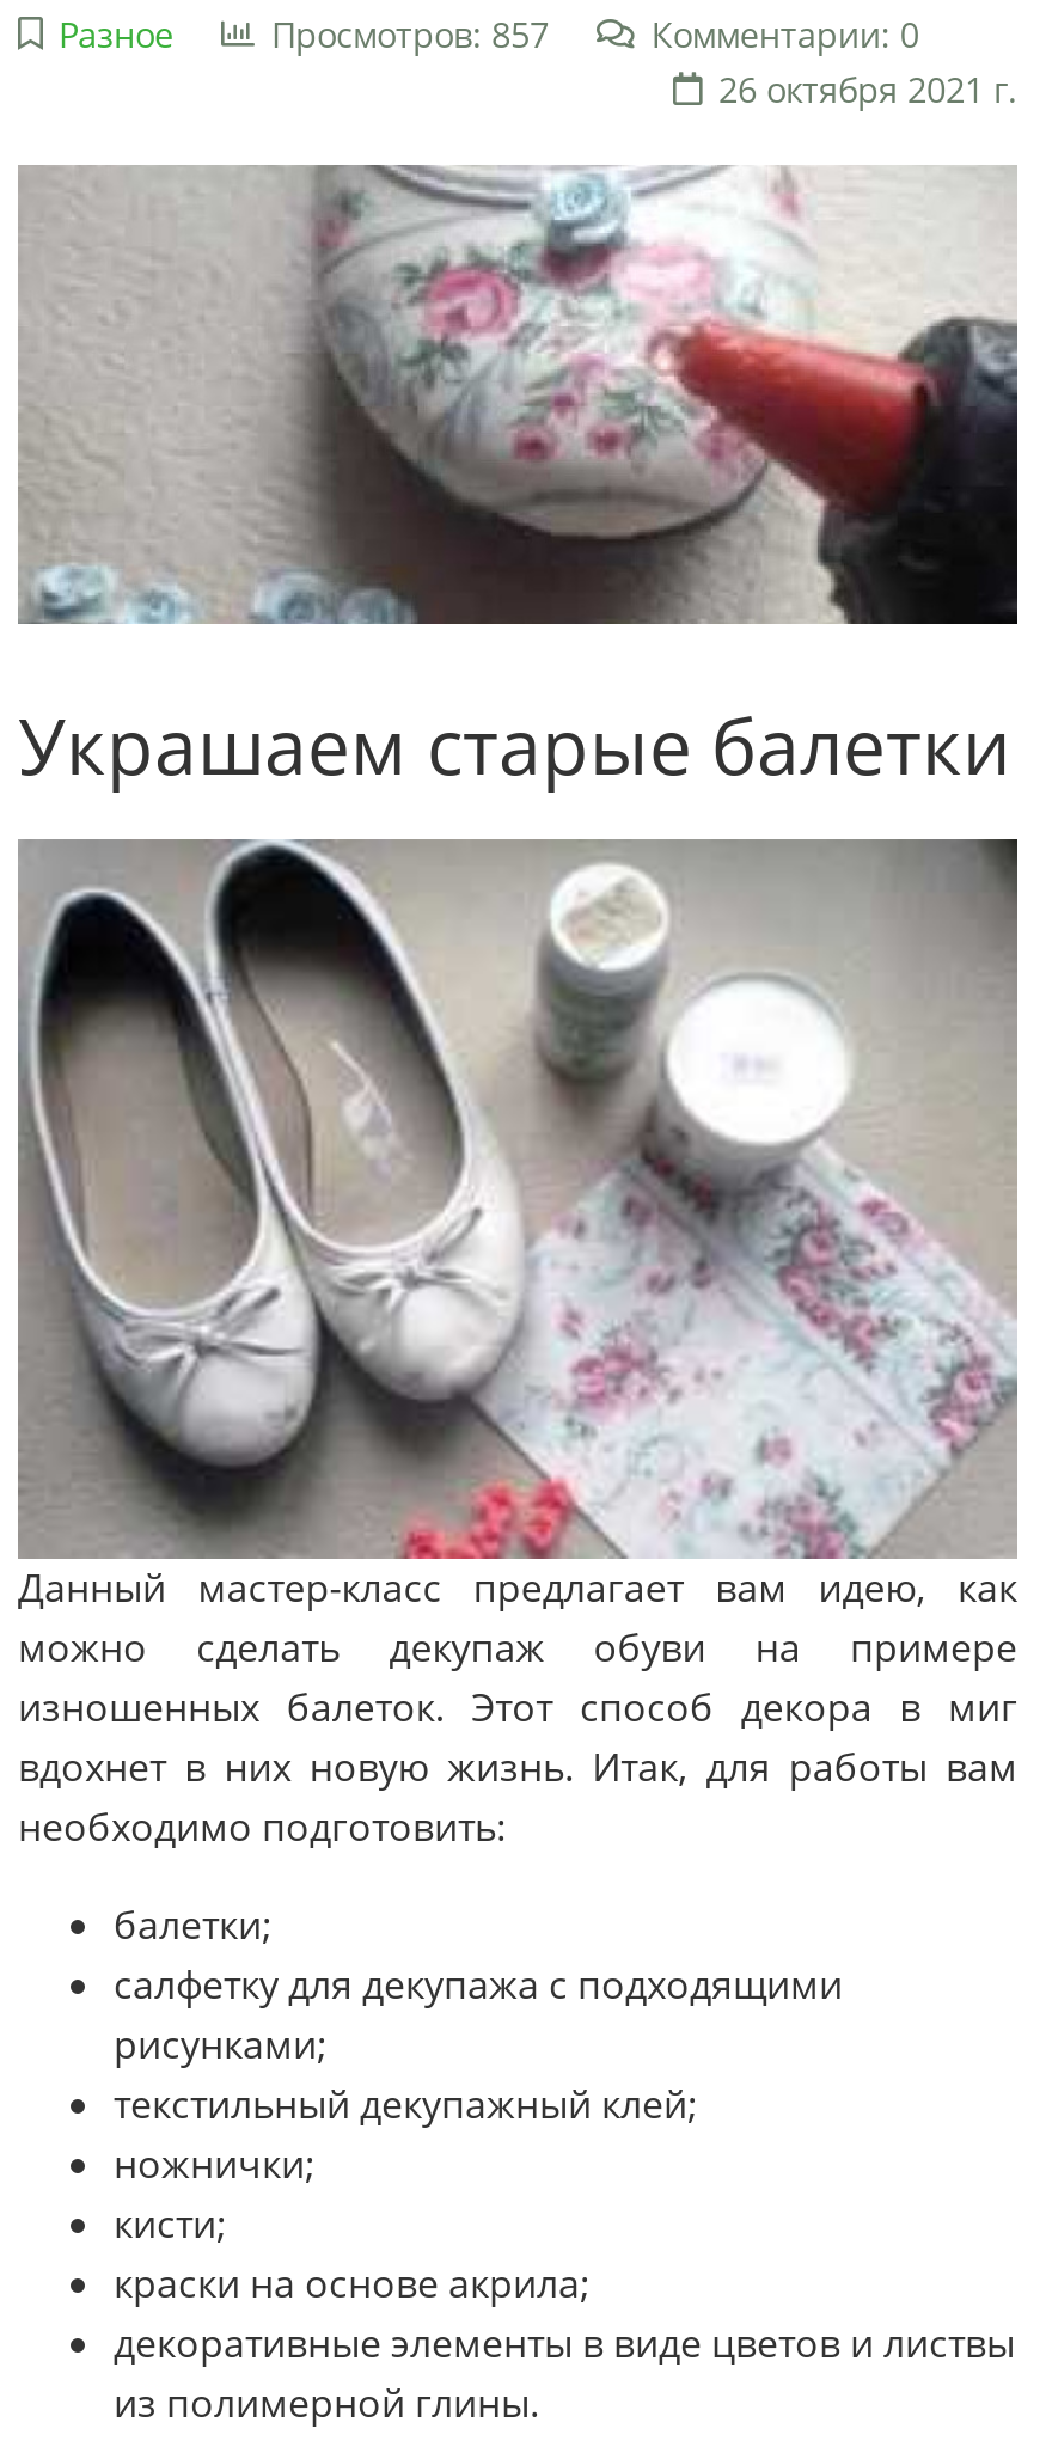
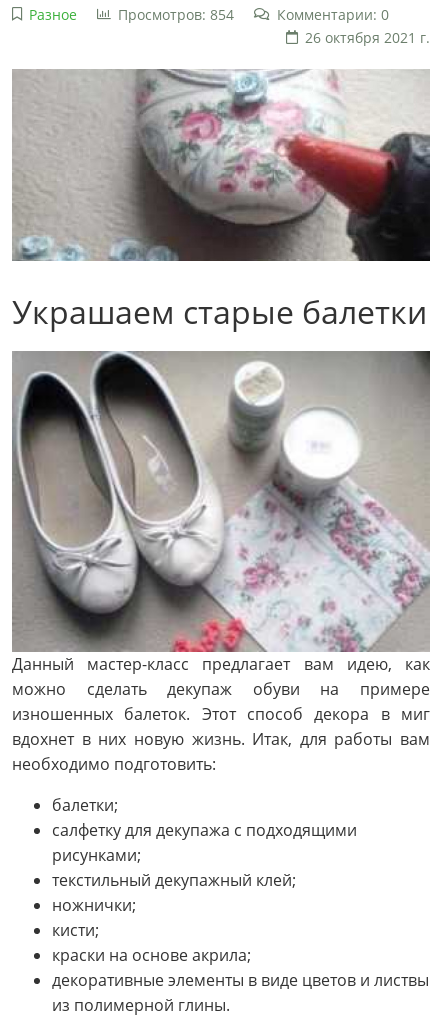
- Просмотров: 857
+ Просмотров: 854
